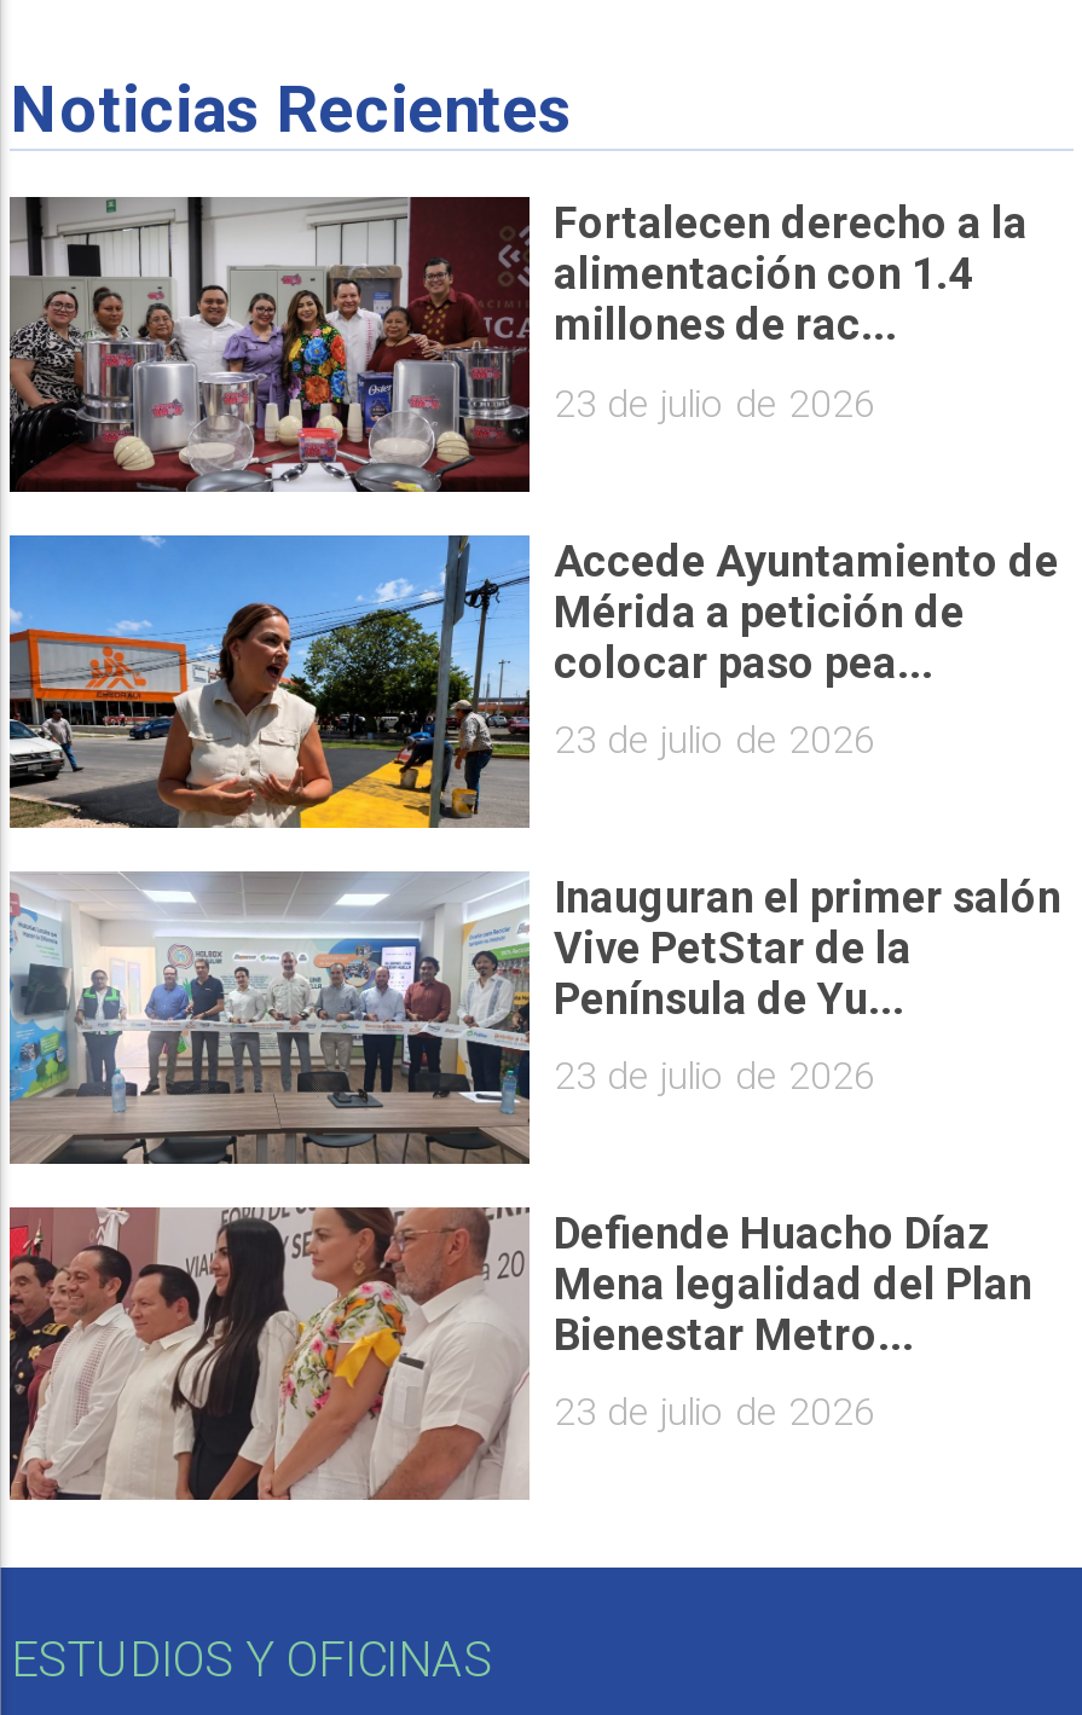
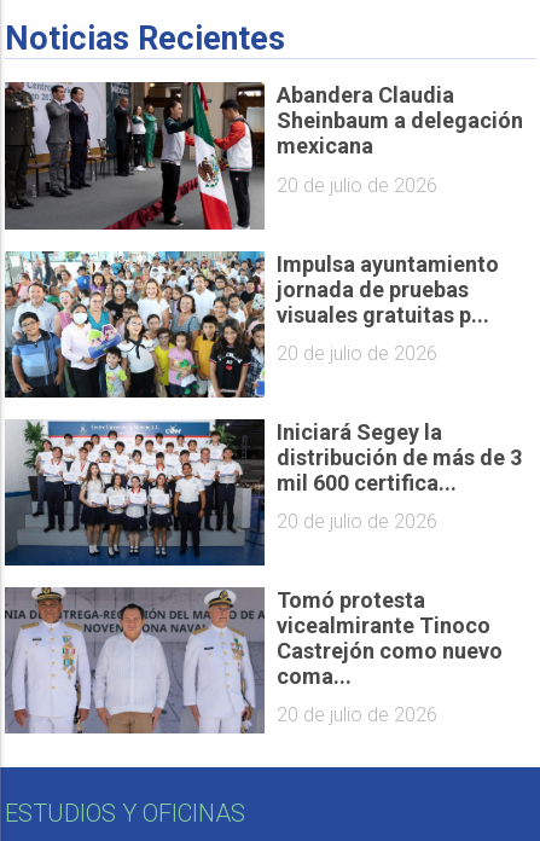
- [image]
- Fortalecen derecho a la
- alimentación con 1.4
- millones de rac...
+ [image]
+ Abandera Claudia
+ Sheinbaum a delegación
+ mexicana

- 23 de julio de 2026
+ 20 de julio de 2026

- [image]
- Accede Ayuntamiento de
- Mérida a petición de
- colocar paso pea...
+ [image]
+ Impulsa ayuntamiento
+ jornada de pruebas
+ visuales gratuitas p...

- 23 de julio de 2026
+ 20 de julio de 2026

- [image]
- Inauguran el primer salón
- Vive PetStar de la
- Península de Yu...
+ [image]
+ Iniciará Segey la
+ distribución de más de 3
+ mil 600 certifica...

- 23 de julio de 2026
+ 20 de julio de 2026

- [image]
- Defiende Huacho Díaz
- Mena legalidad del Plan
- Bienestar Metro...
+ [image]
+ Tomó protesta
+ vicealmirante Tinoco
+ Castrejón como nuevo
+ coma...

- 23 de julio de 2026
+ 20 de julio de 2026
